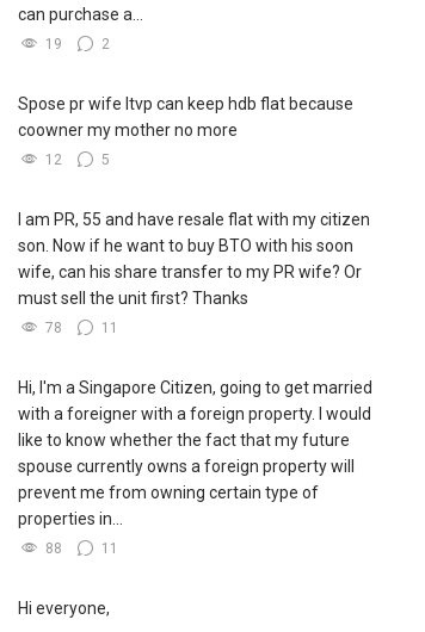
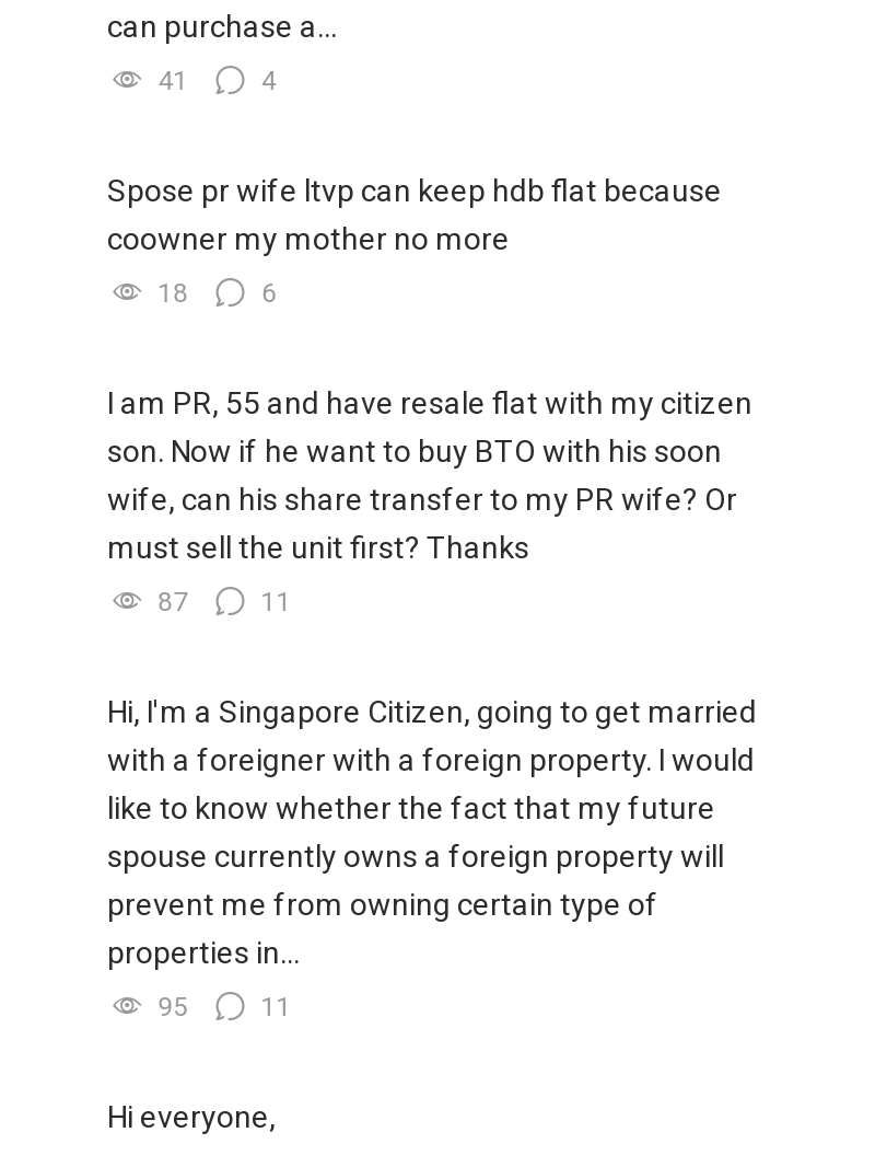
- 19
+ 41

- 2
+ 4

- 12
+ 18

- 5
+ 6

- 78
+ 87

- 88
+ 95
